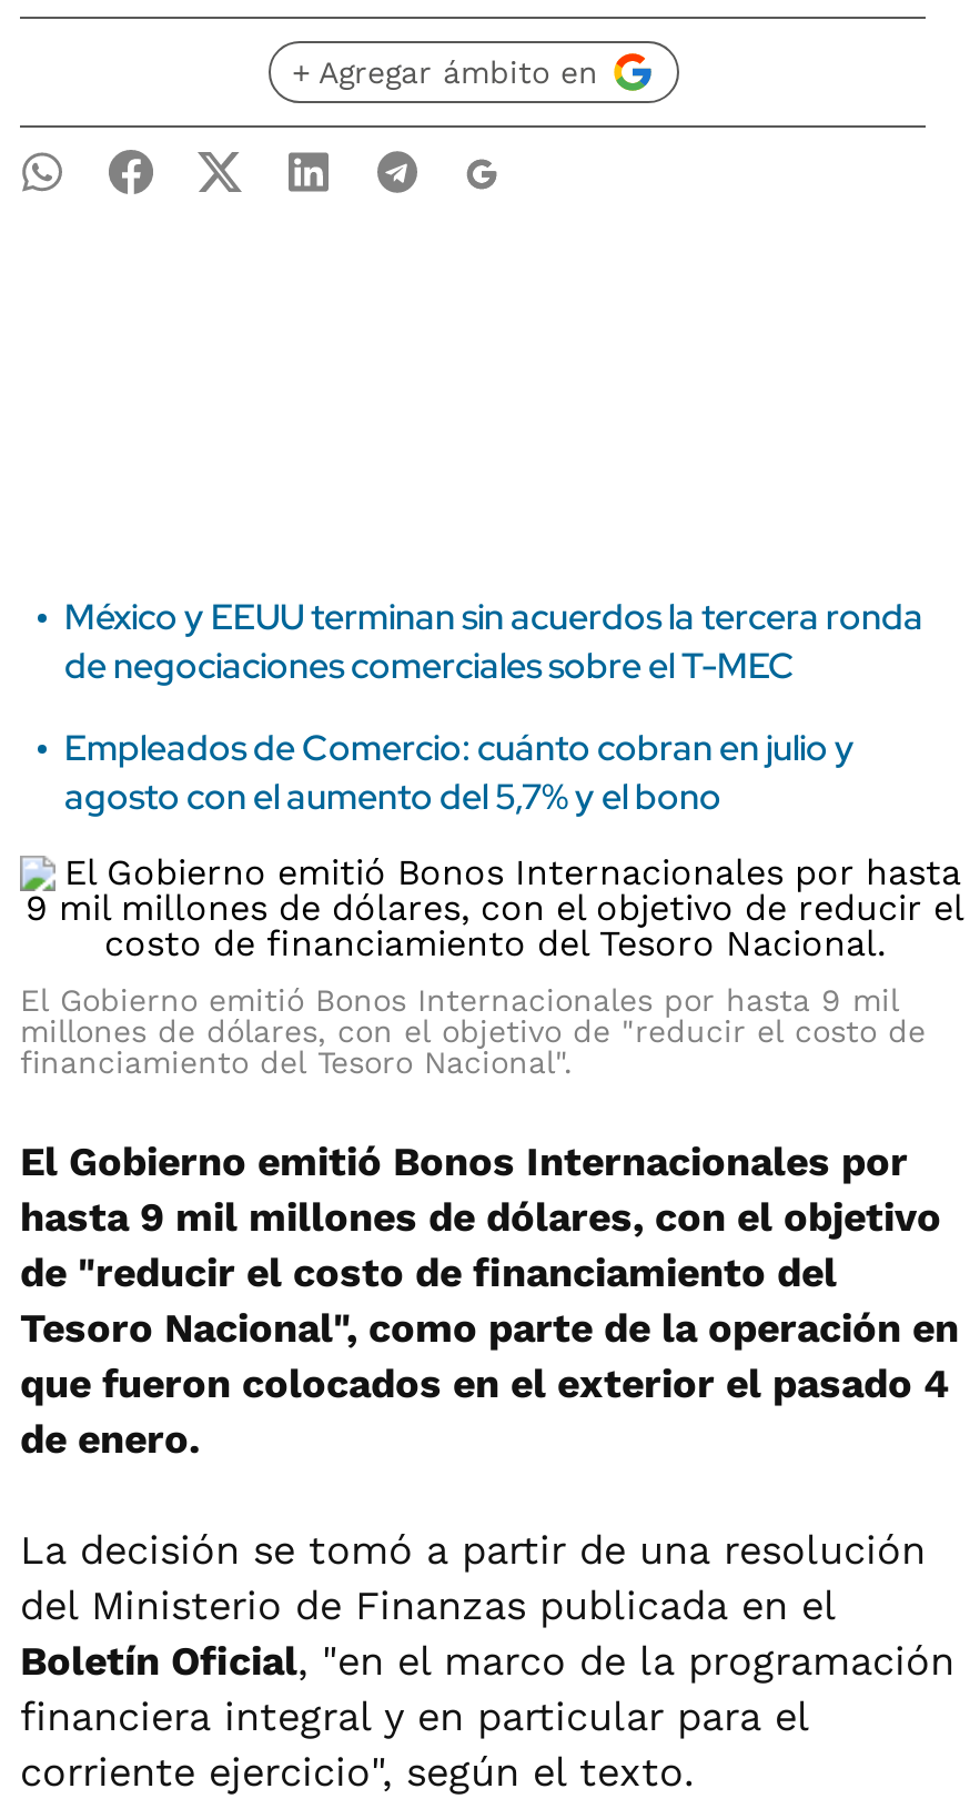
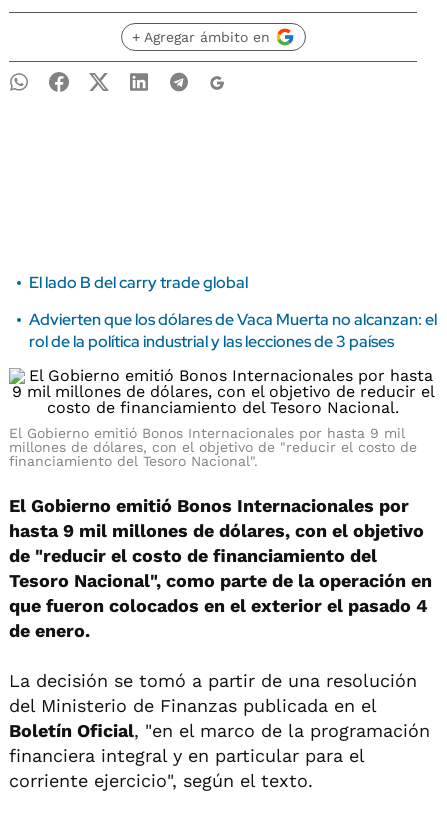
- México y EEUU terminan sin acuerdos la tercera ronda
- de negociaciones comerciales sobre el T-MEC
+ El lado B del carry trade global

- Empleados de Comercio: cuánto cobran en julio y
- agosto con el aumento del 5,7% y el bono
+ Advierten que los dólares de Vaca Muerta no alcanzan: el
+ rol de la política industrial y las lecciones de 3 países
